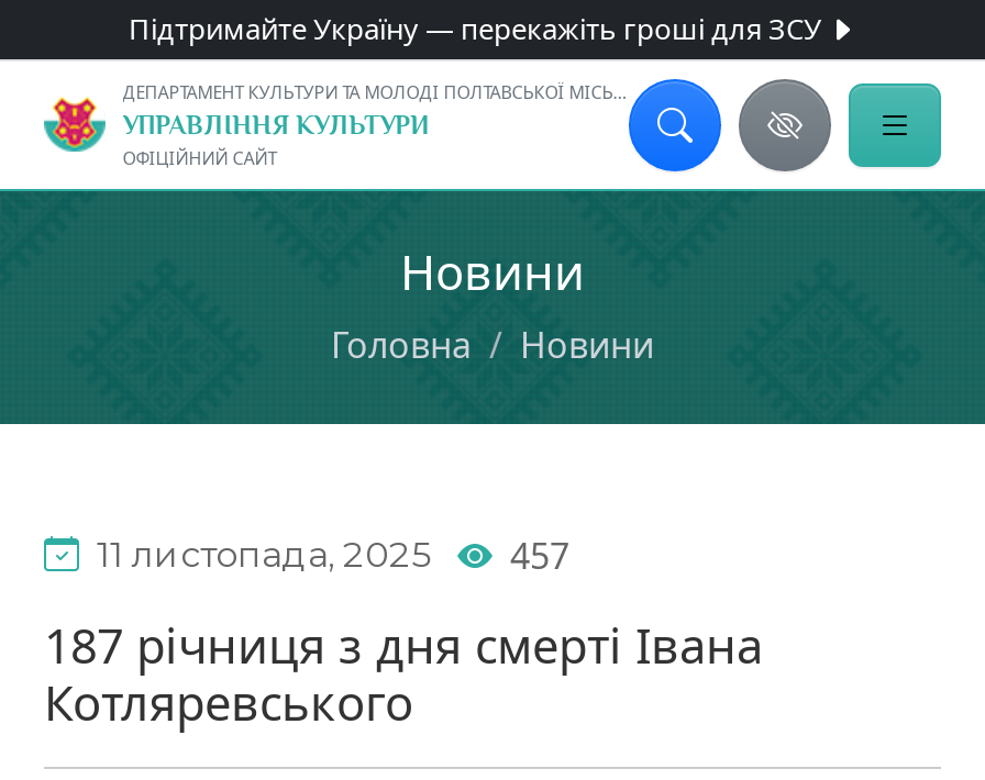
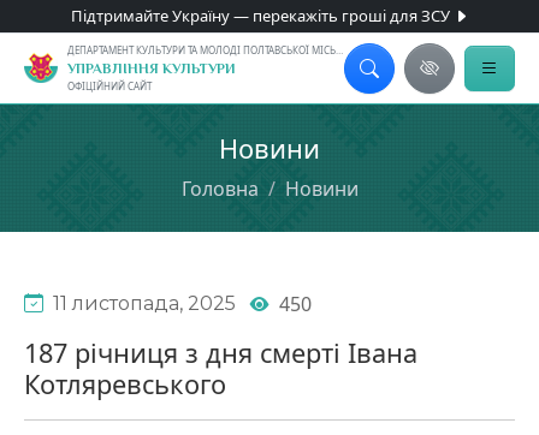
- 457
+ 450
